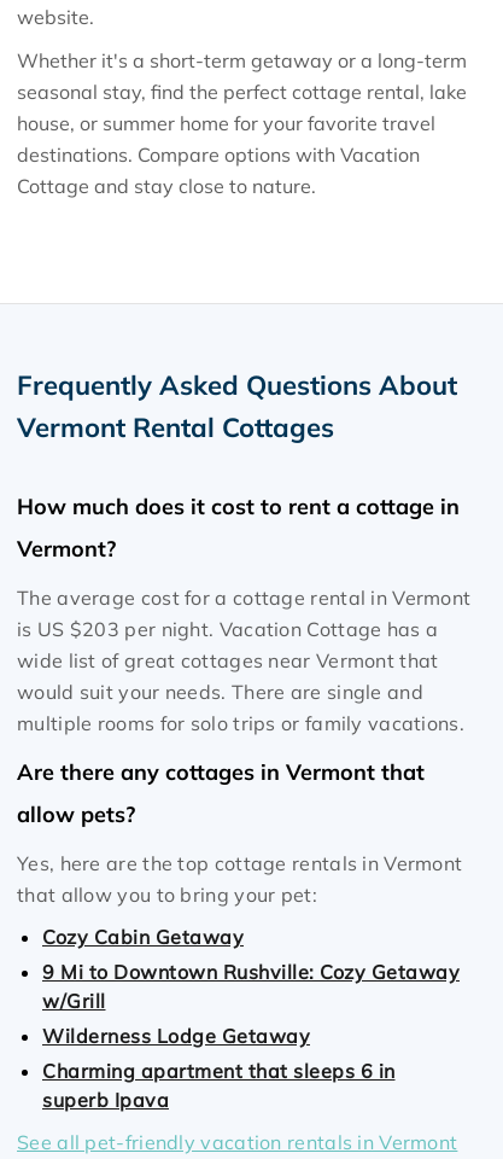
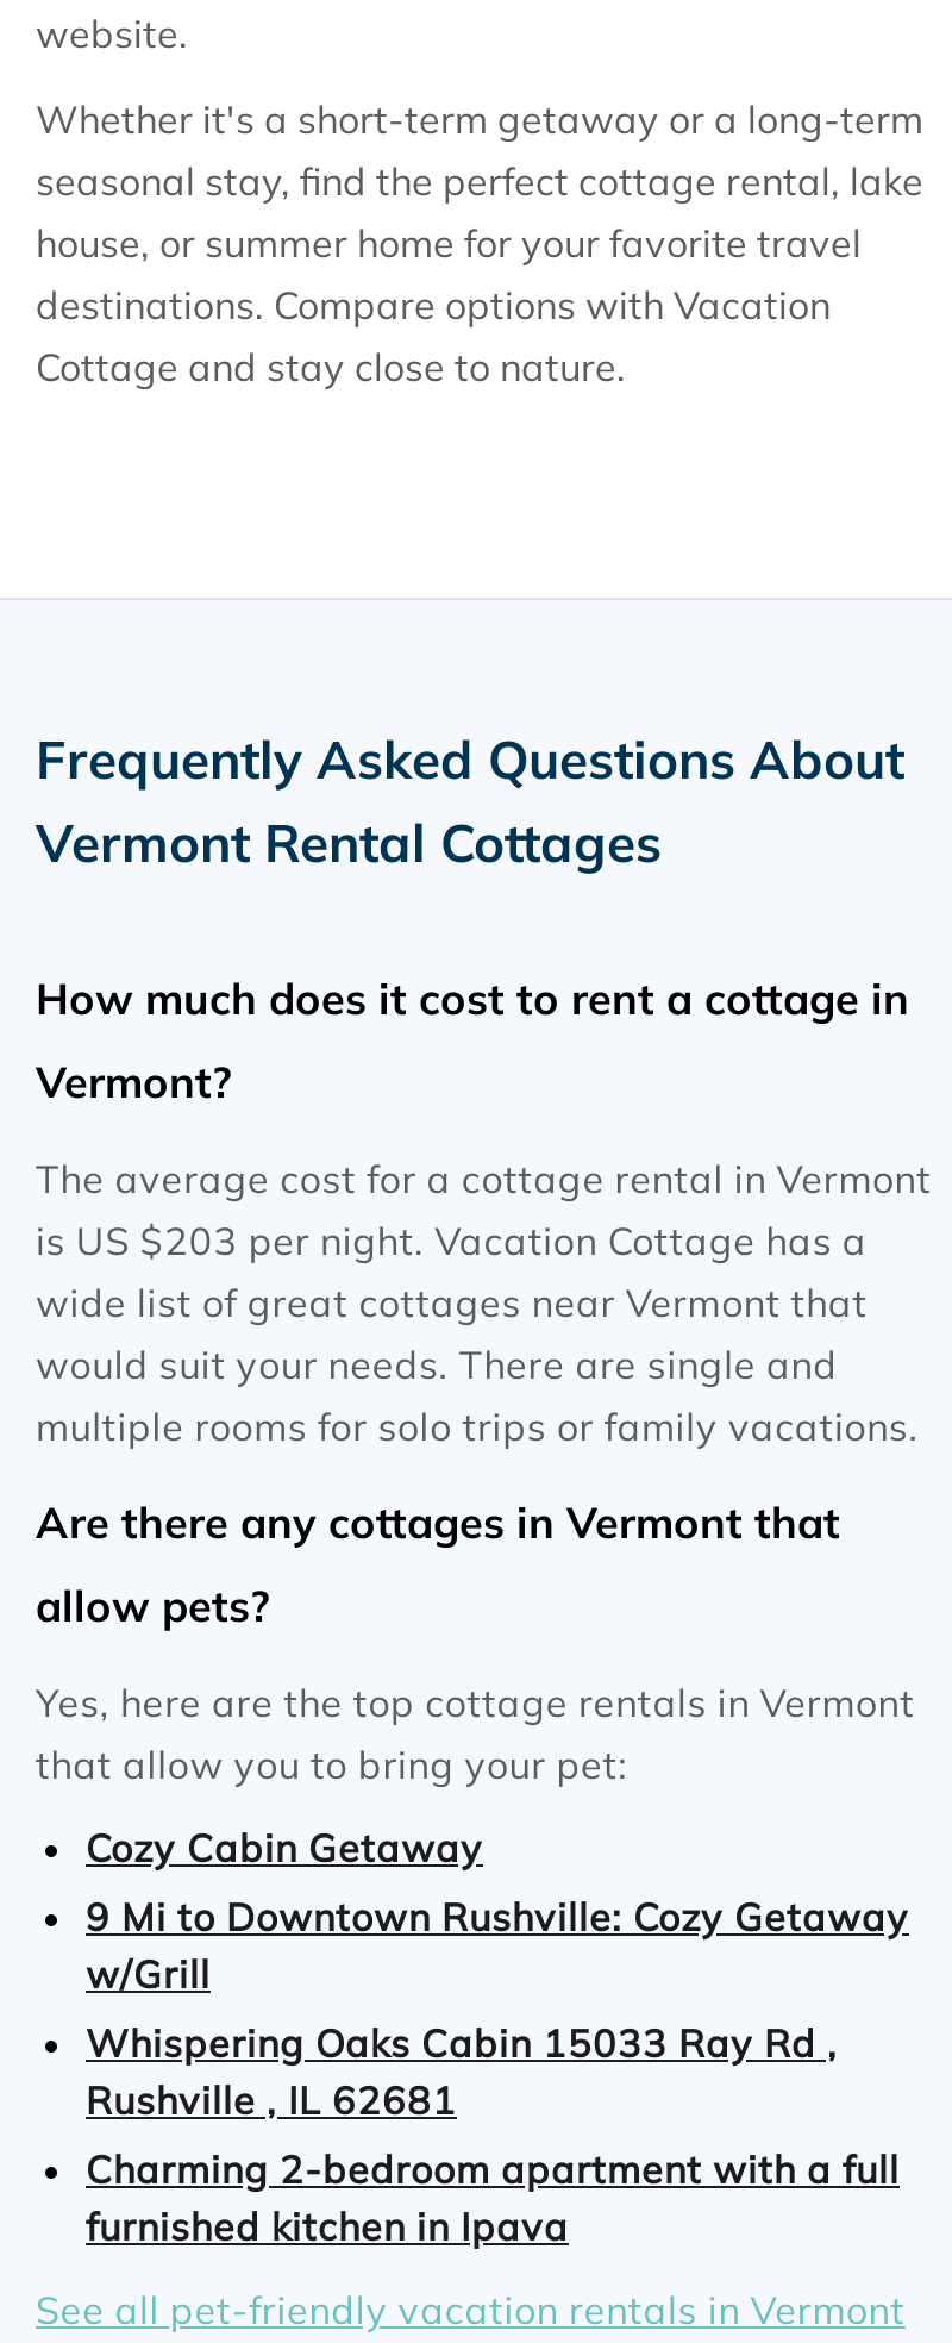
- Wilderness Lodge Getaway
- Charming apartment that sleeps 6 in
- superb Ipava
+ Whispering Oaks Cabin 15033 Ray Rd ,
+ Rushville , IL 62681
+ Charming 2-bedroom apartment with a full
+ furnished kitchen in Ipava
